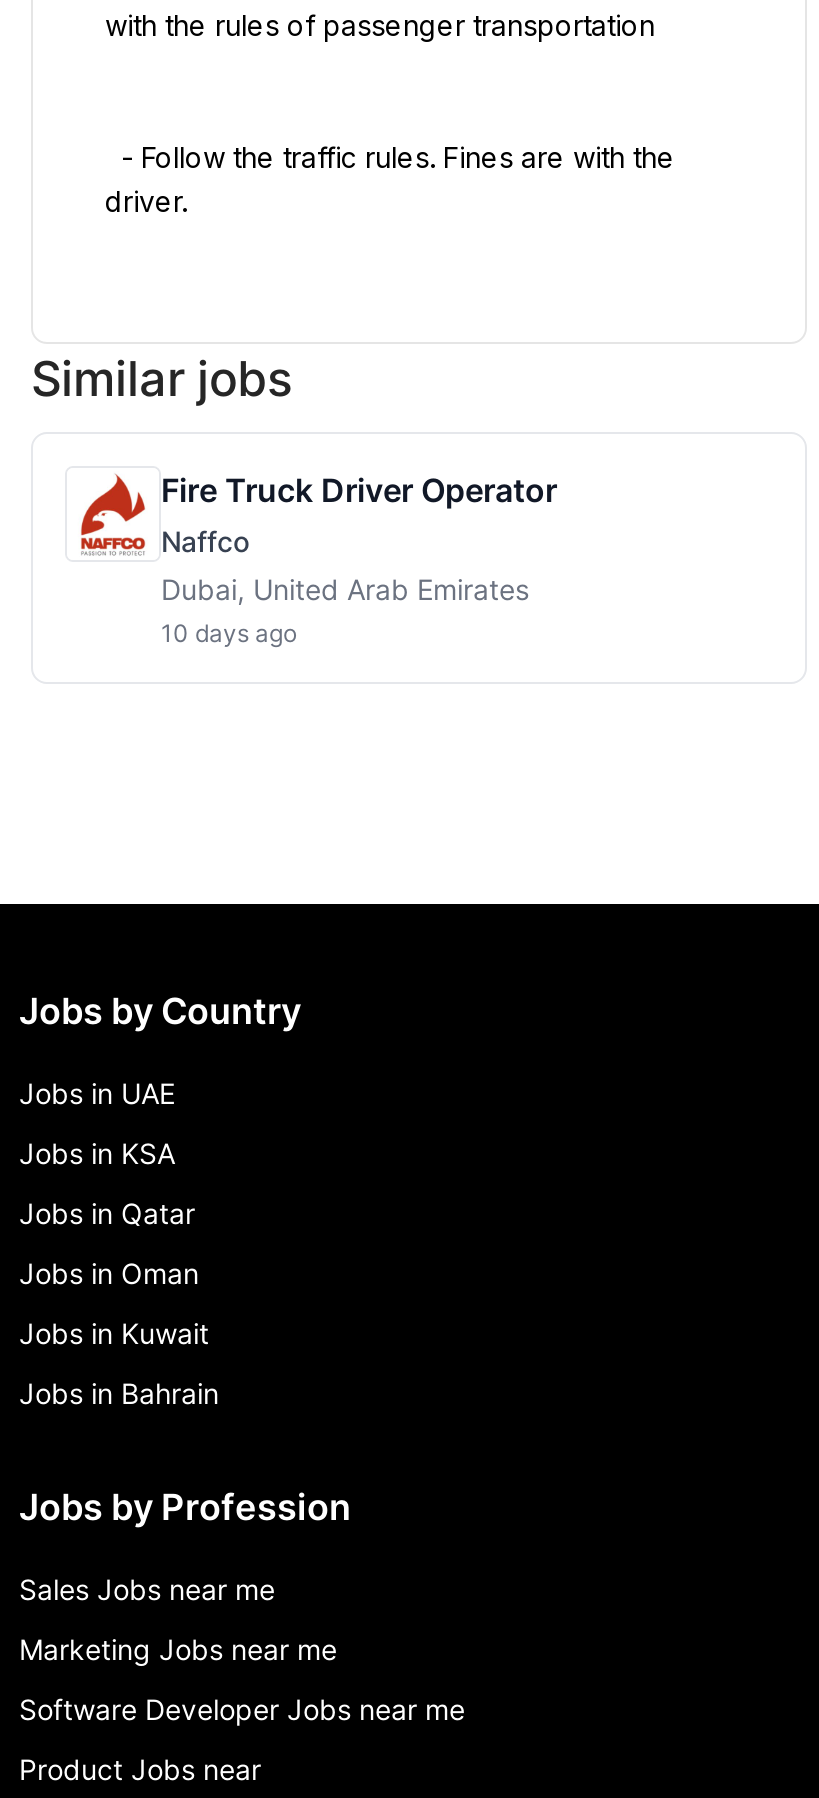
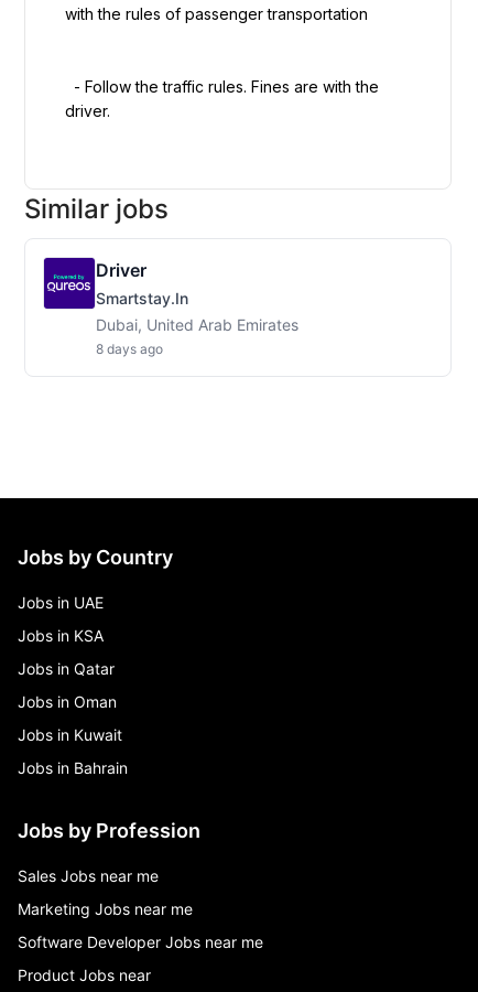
- [image]
- Fire Truck Driver Operator
- Naffco
+ [image]
+ Driver
+ Smartstay.in

- 10 days ago
+ 8 days ago
